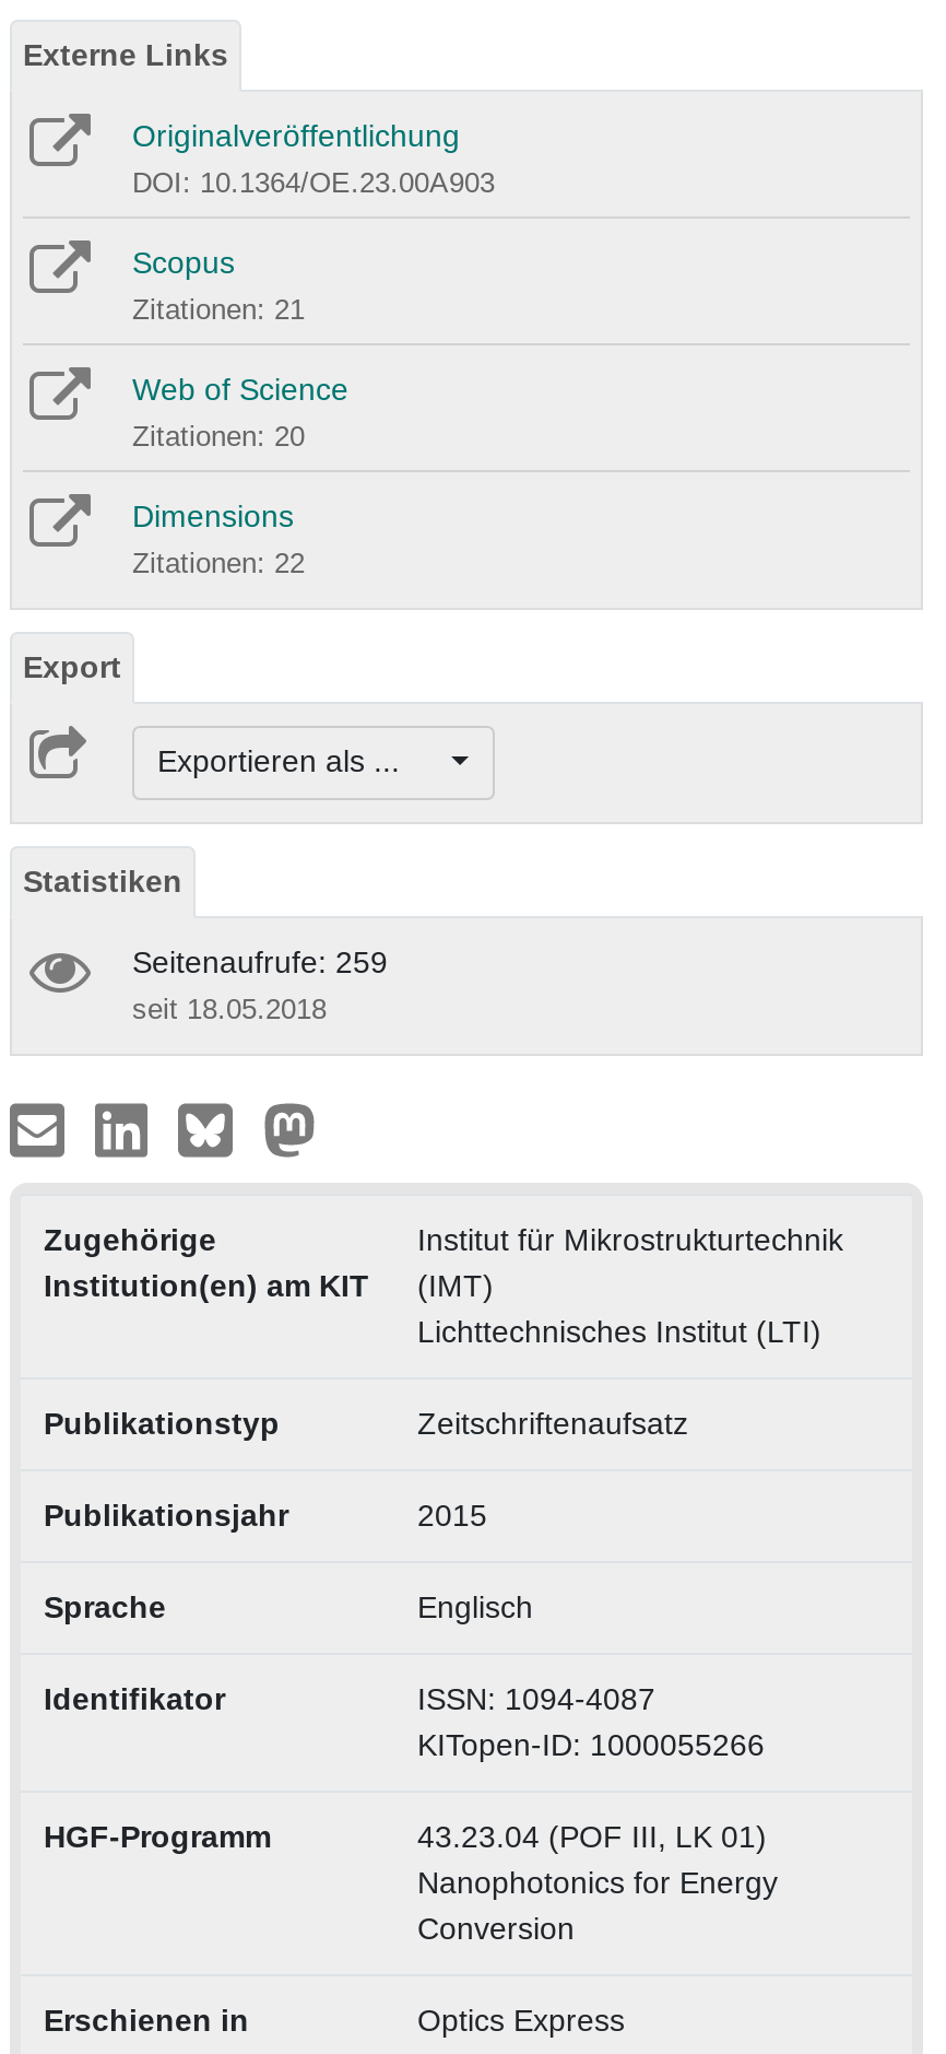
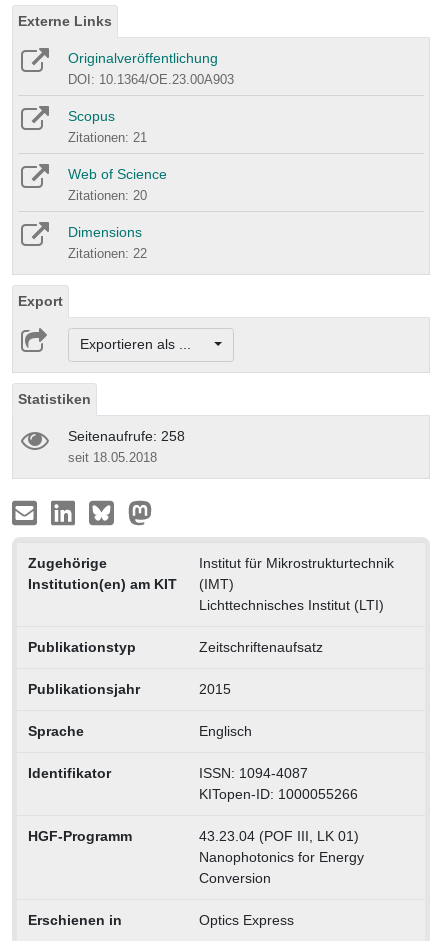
- Seitenaufrufe: 259
+ Seitenaufrufe: 258
